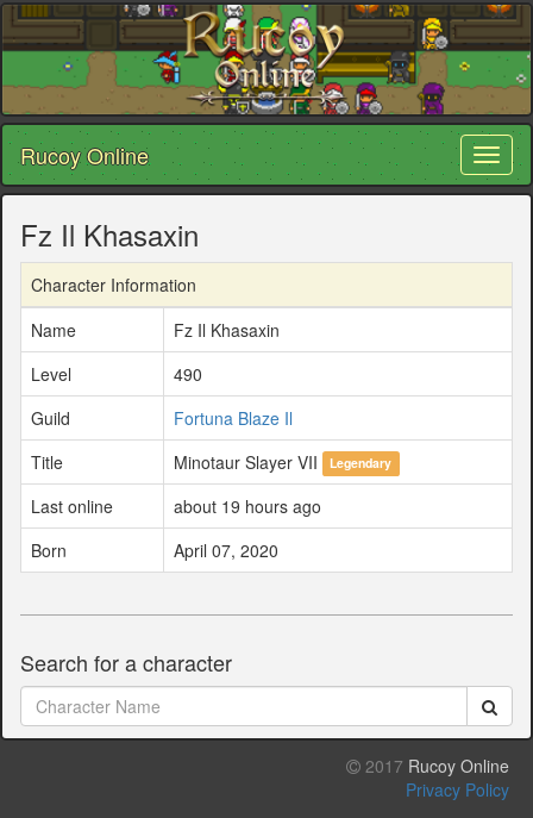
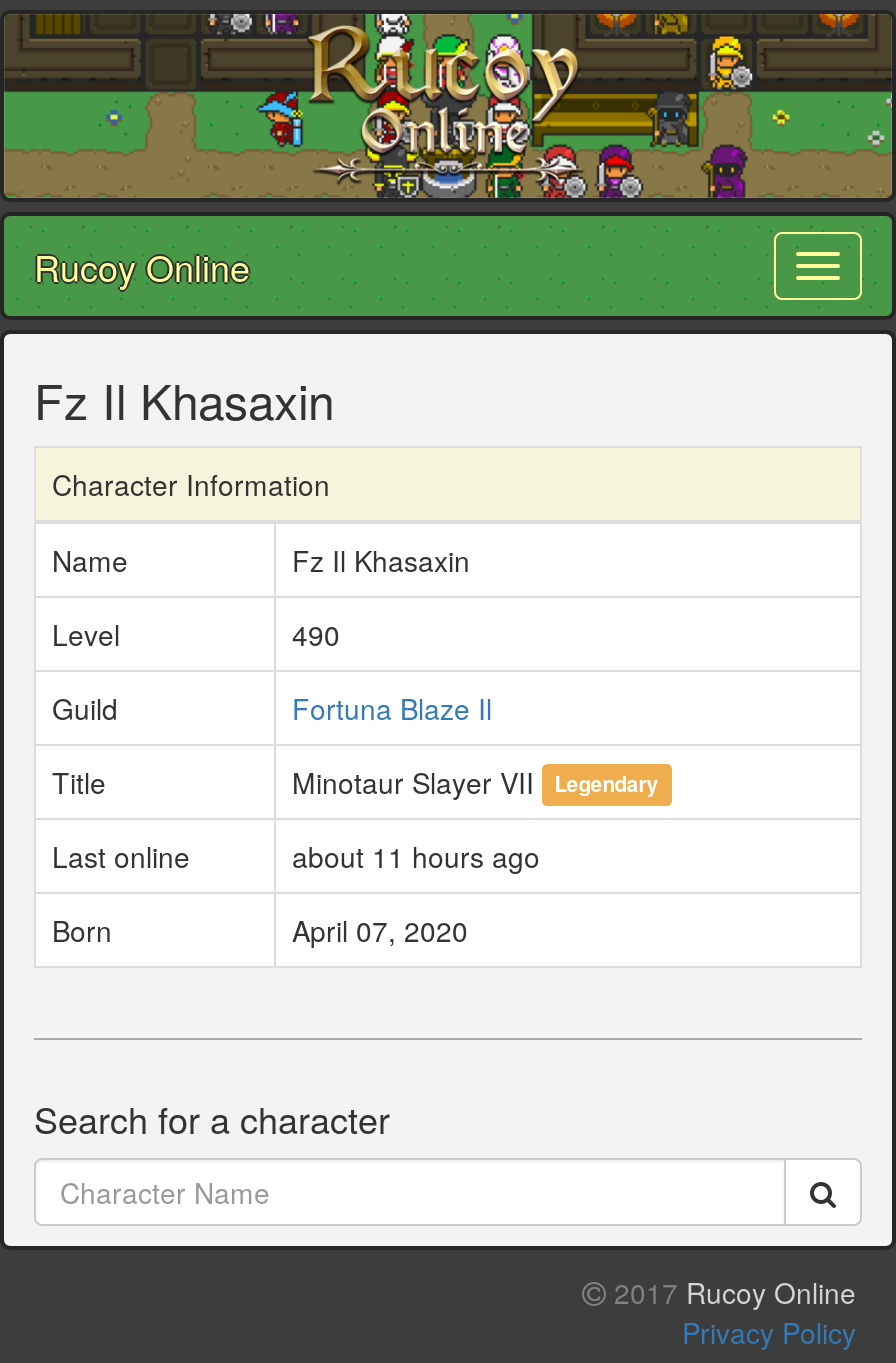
- about 19 hours ago
+ about 11 hours ago
